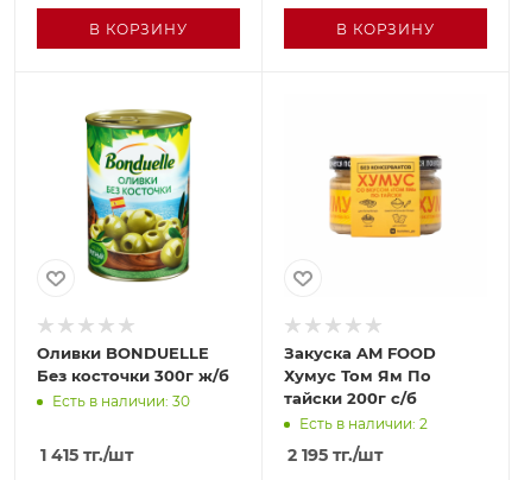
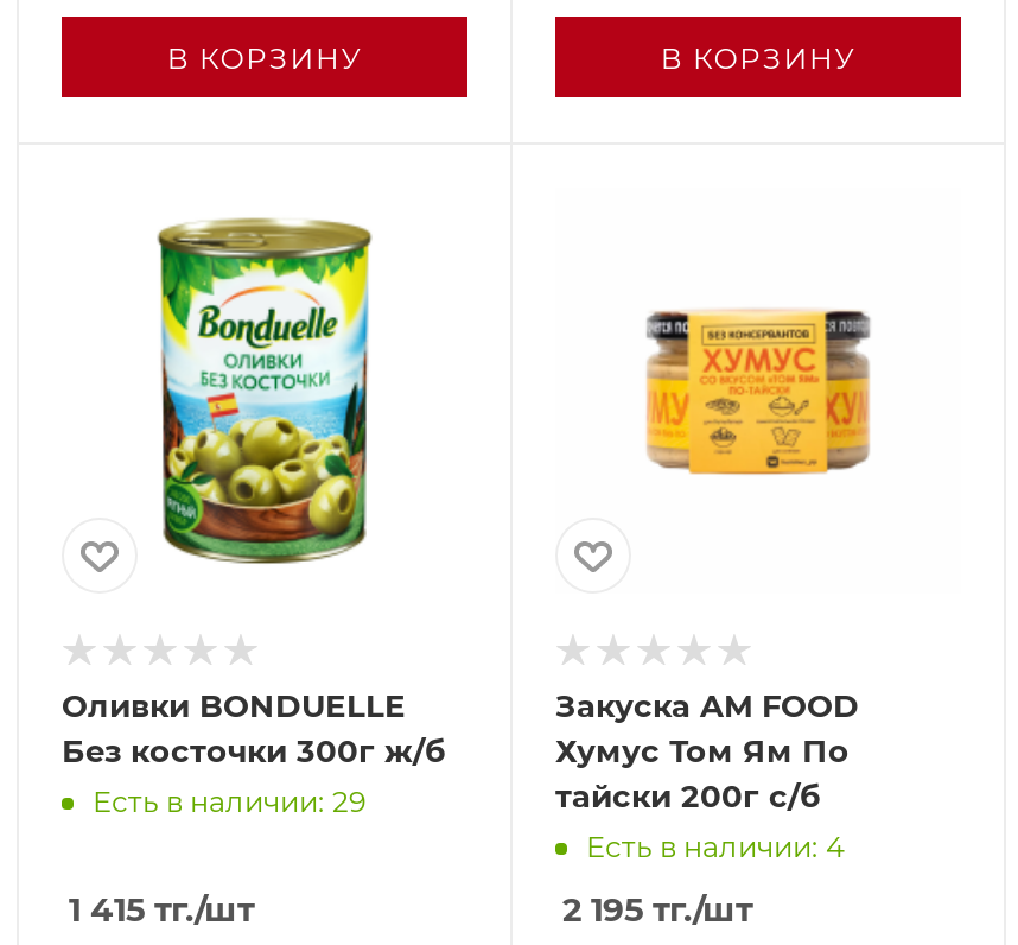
- Есть в наличии: 30
+ Есть в наличии: 29

- Есть в наличии: 2
+ Есть в наличии: 4
